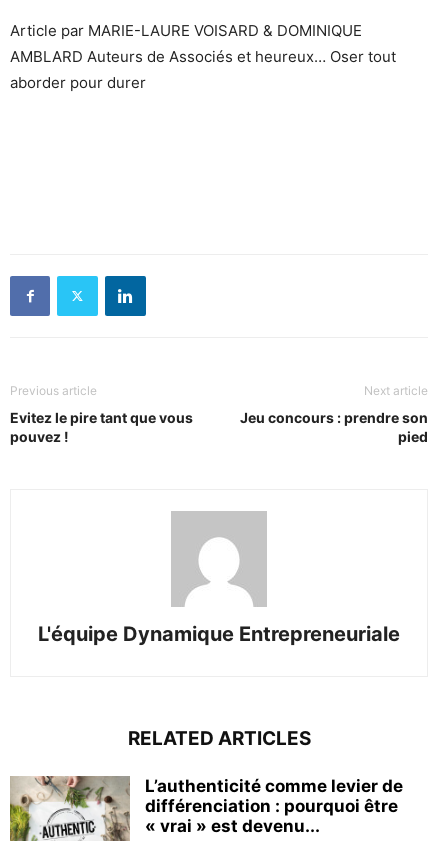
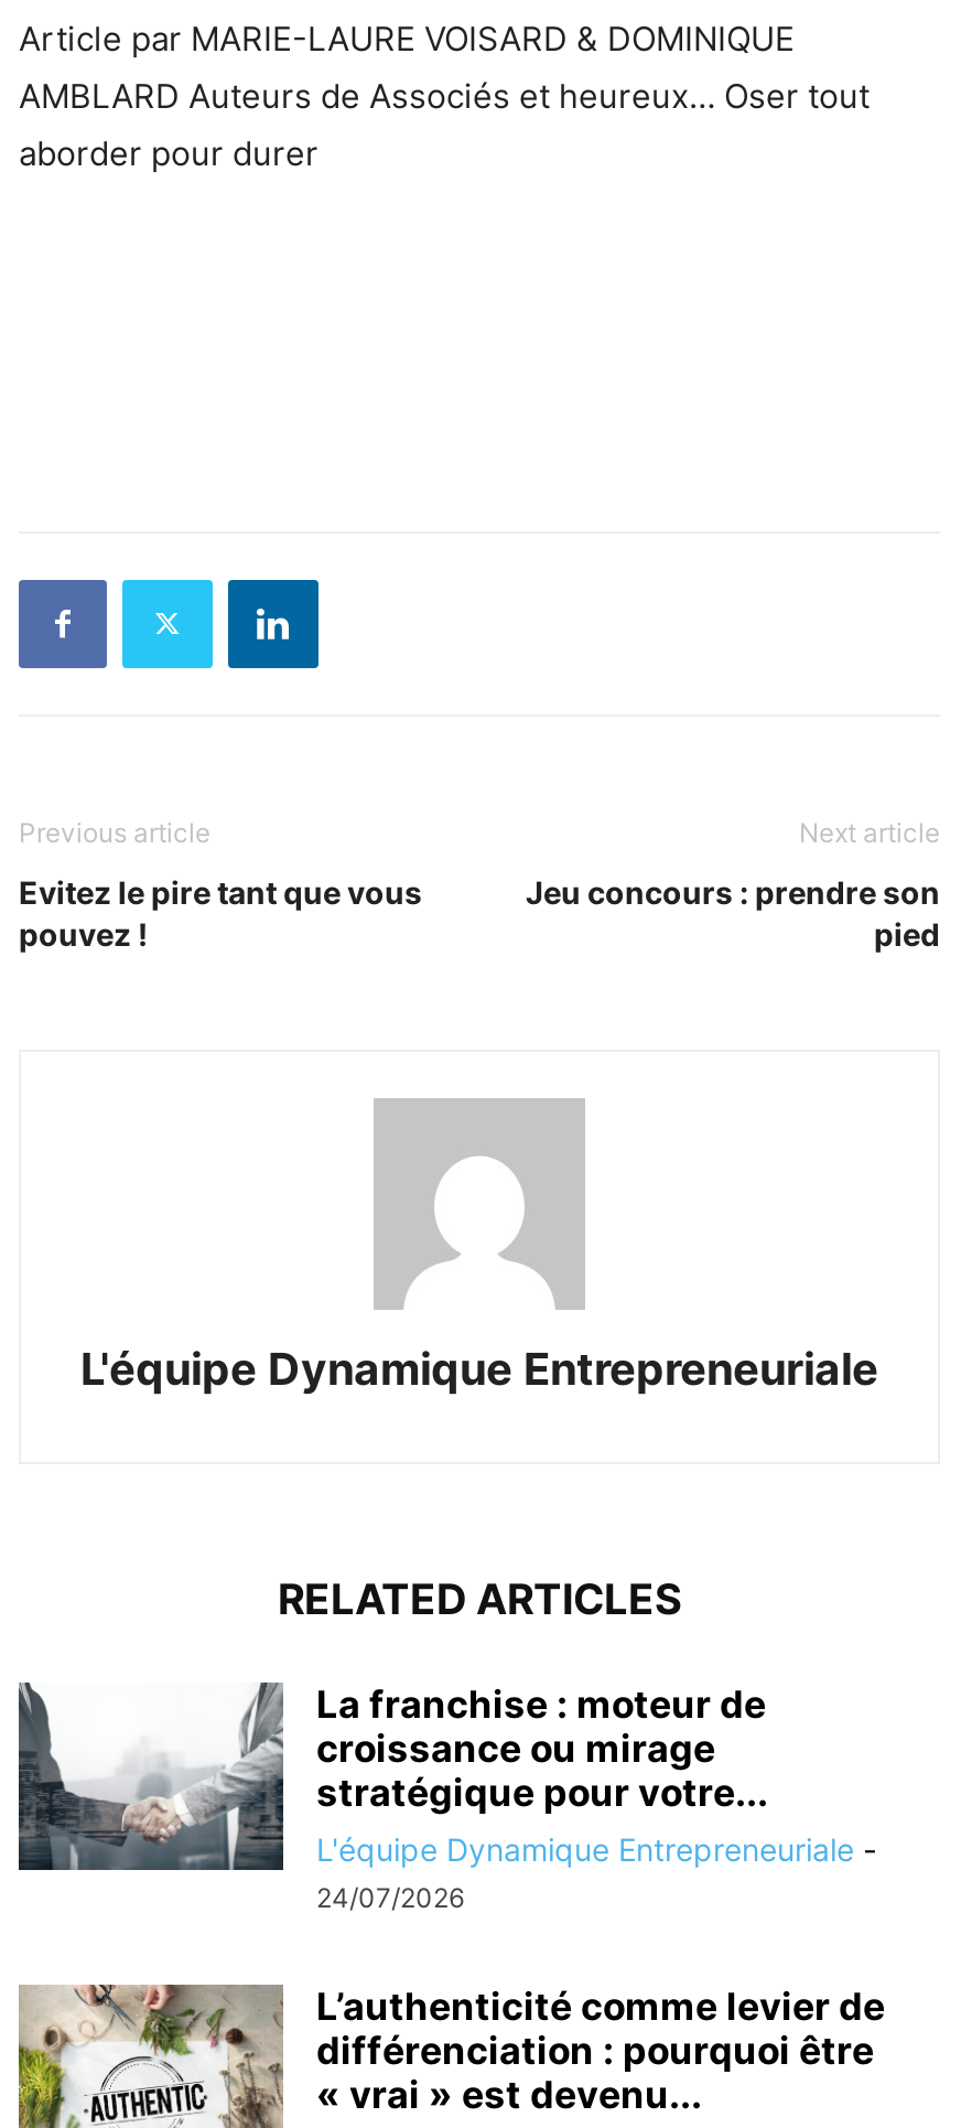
+ [image]
+ La franchise : moteur de
+ croissance ou mirage
+ stratégique pour votre...
+ L'équipe Dynamique Entrepreneuriale -
+ 24/07/2026
